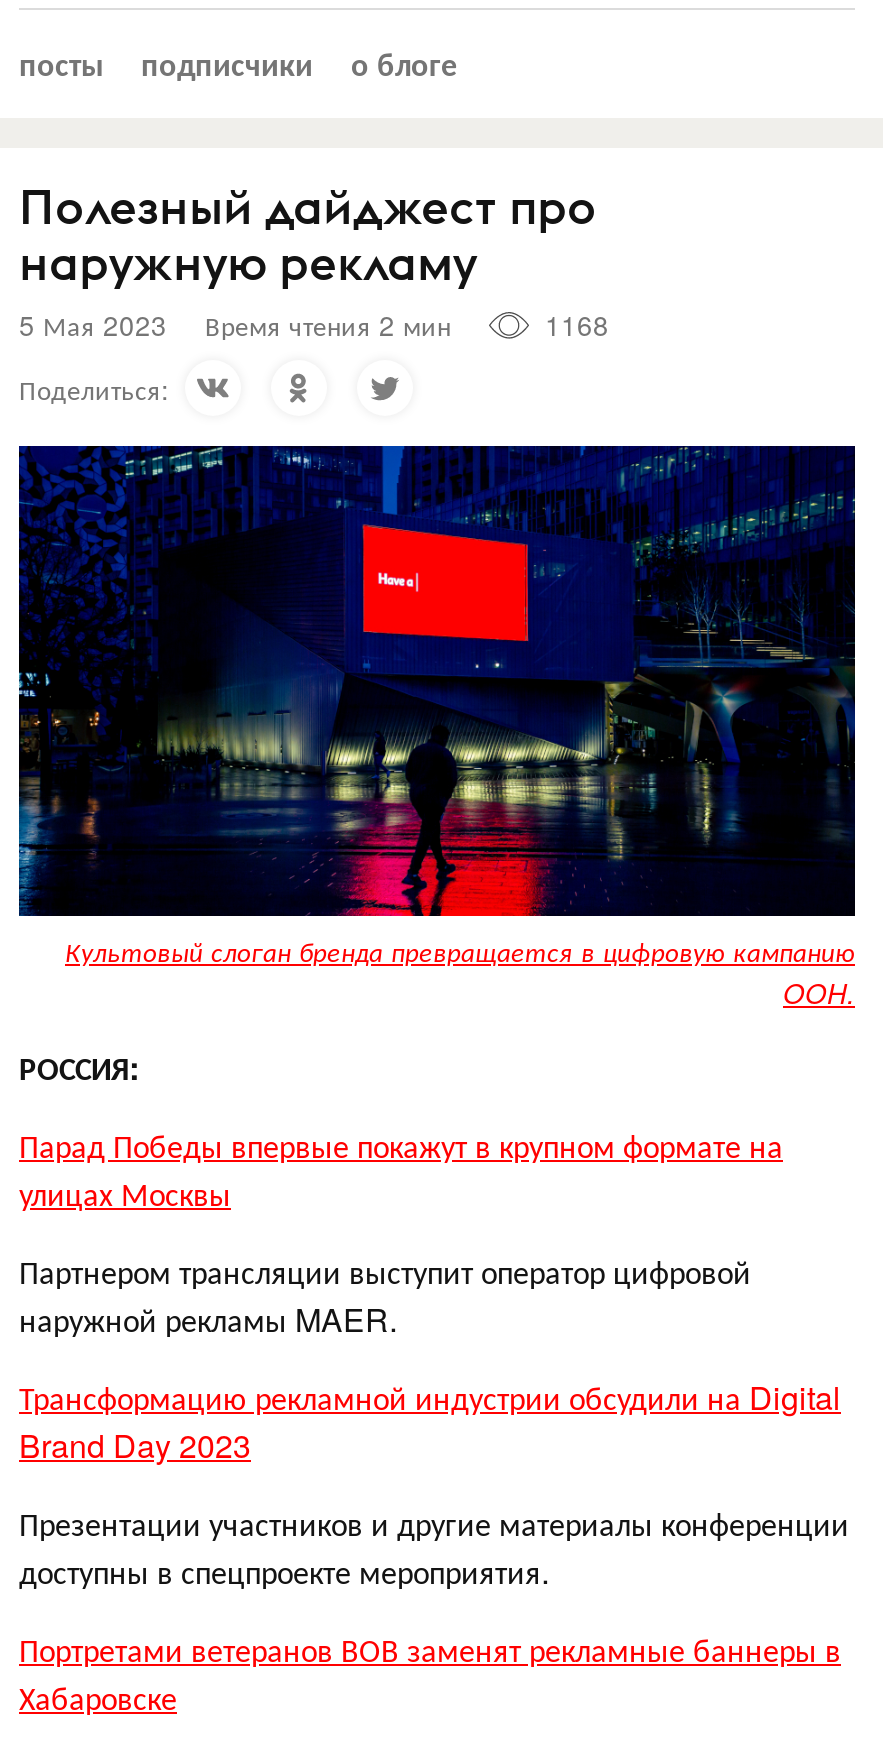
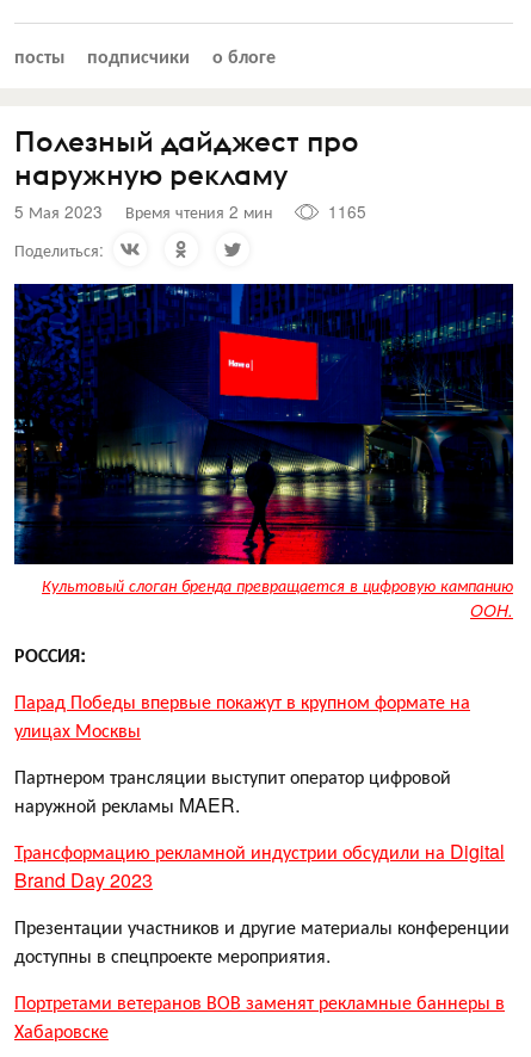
- 1168
+ 1165
